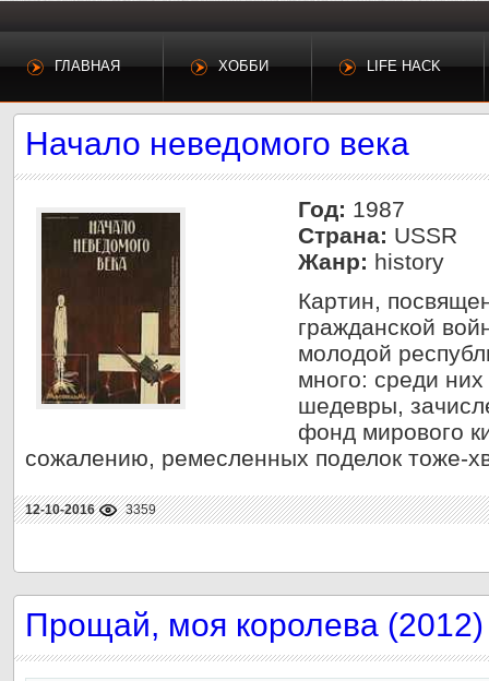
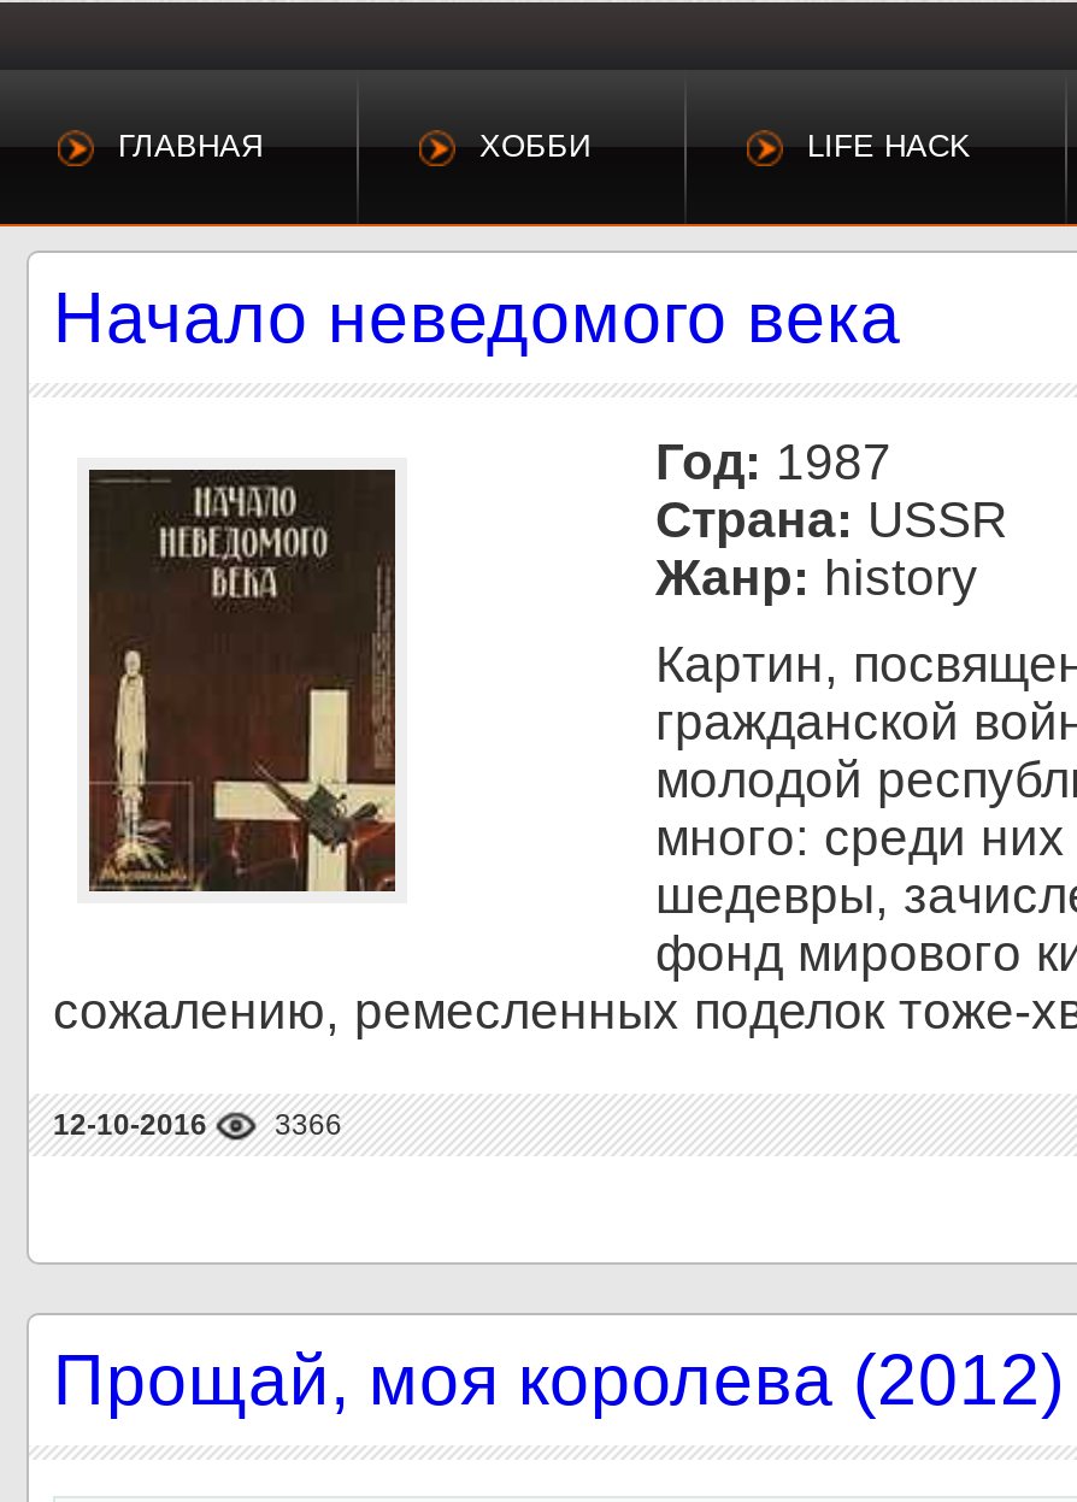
- 12-10-2016 3359
+ 12-10-2016 3366
